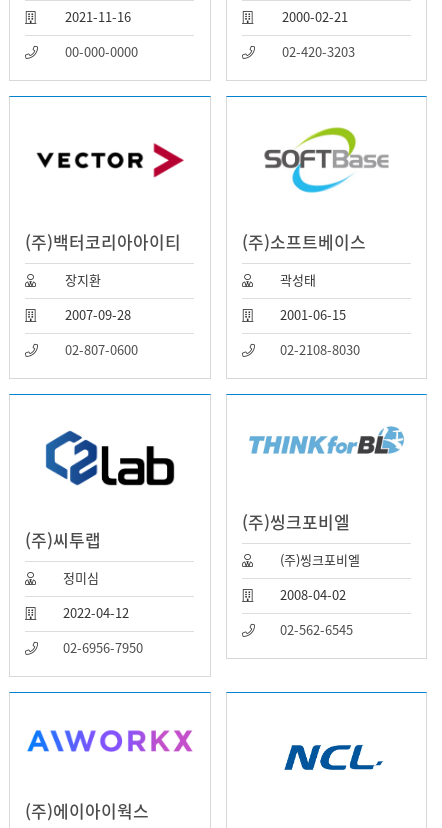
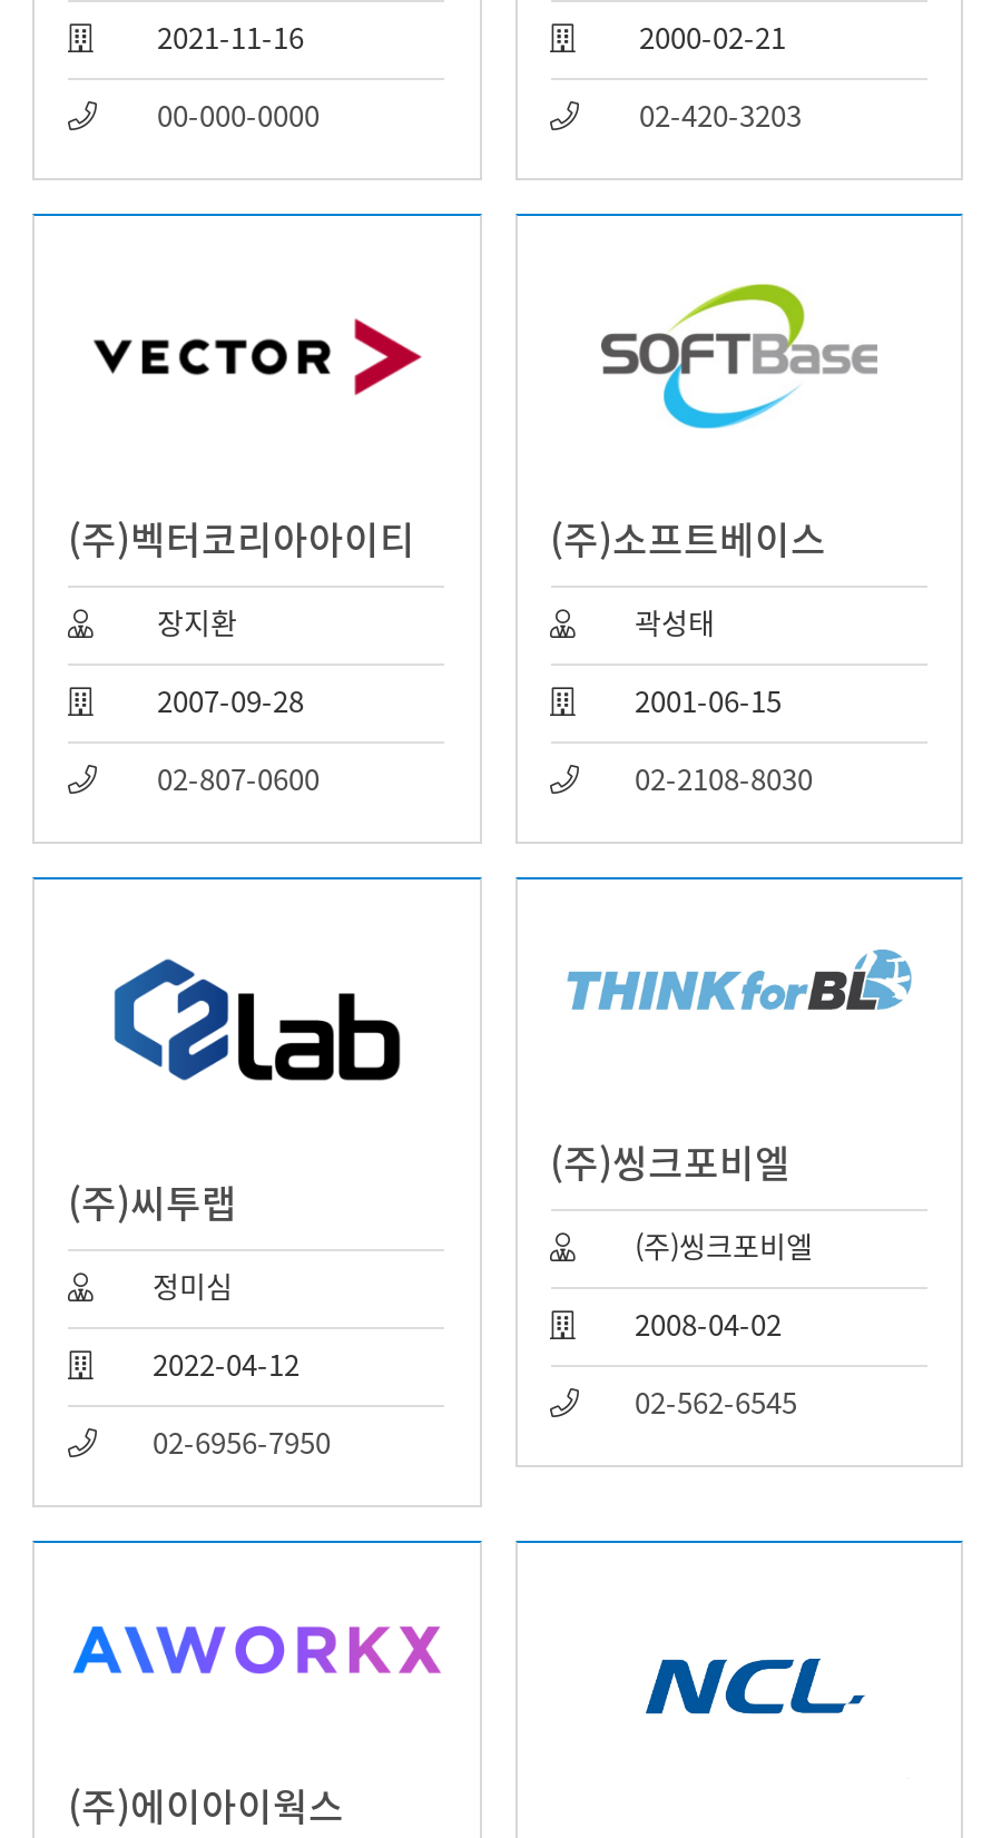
- (주)백터코리아아이티
+ (주)벡터코리아아이티
